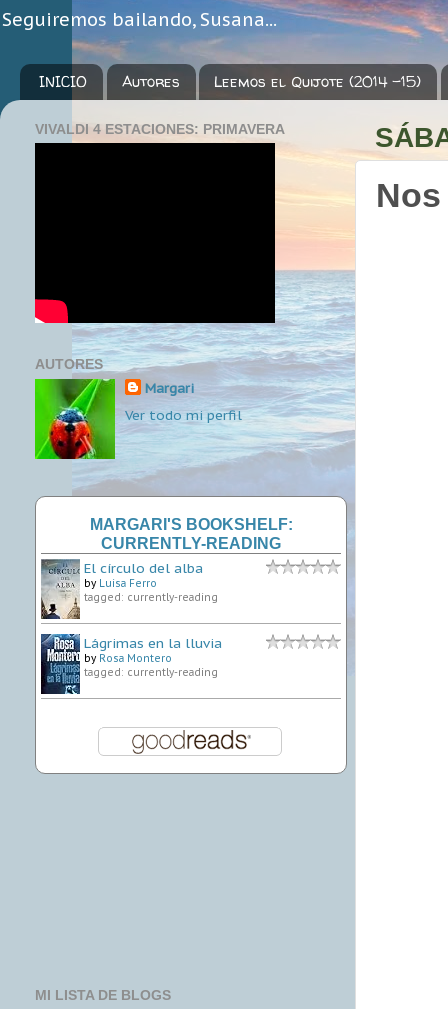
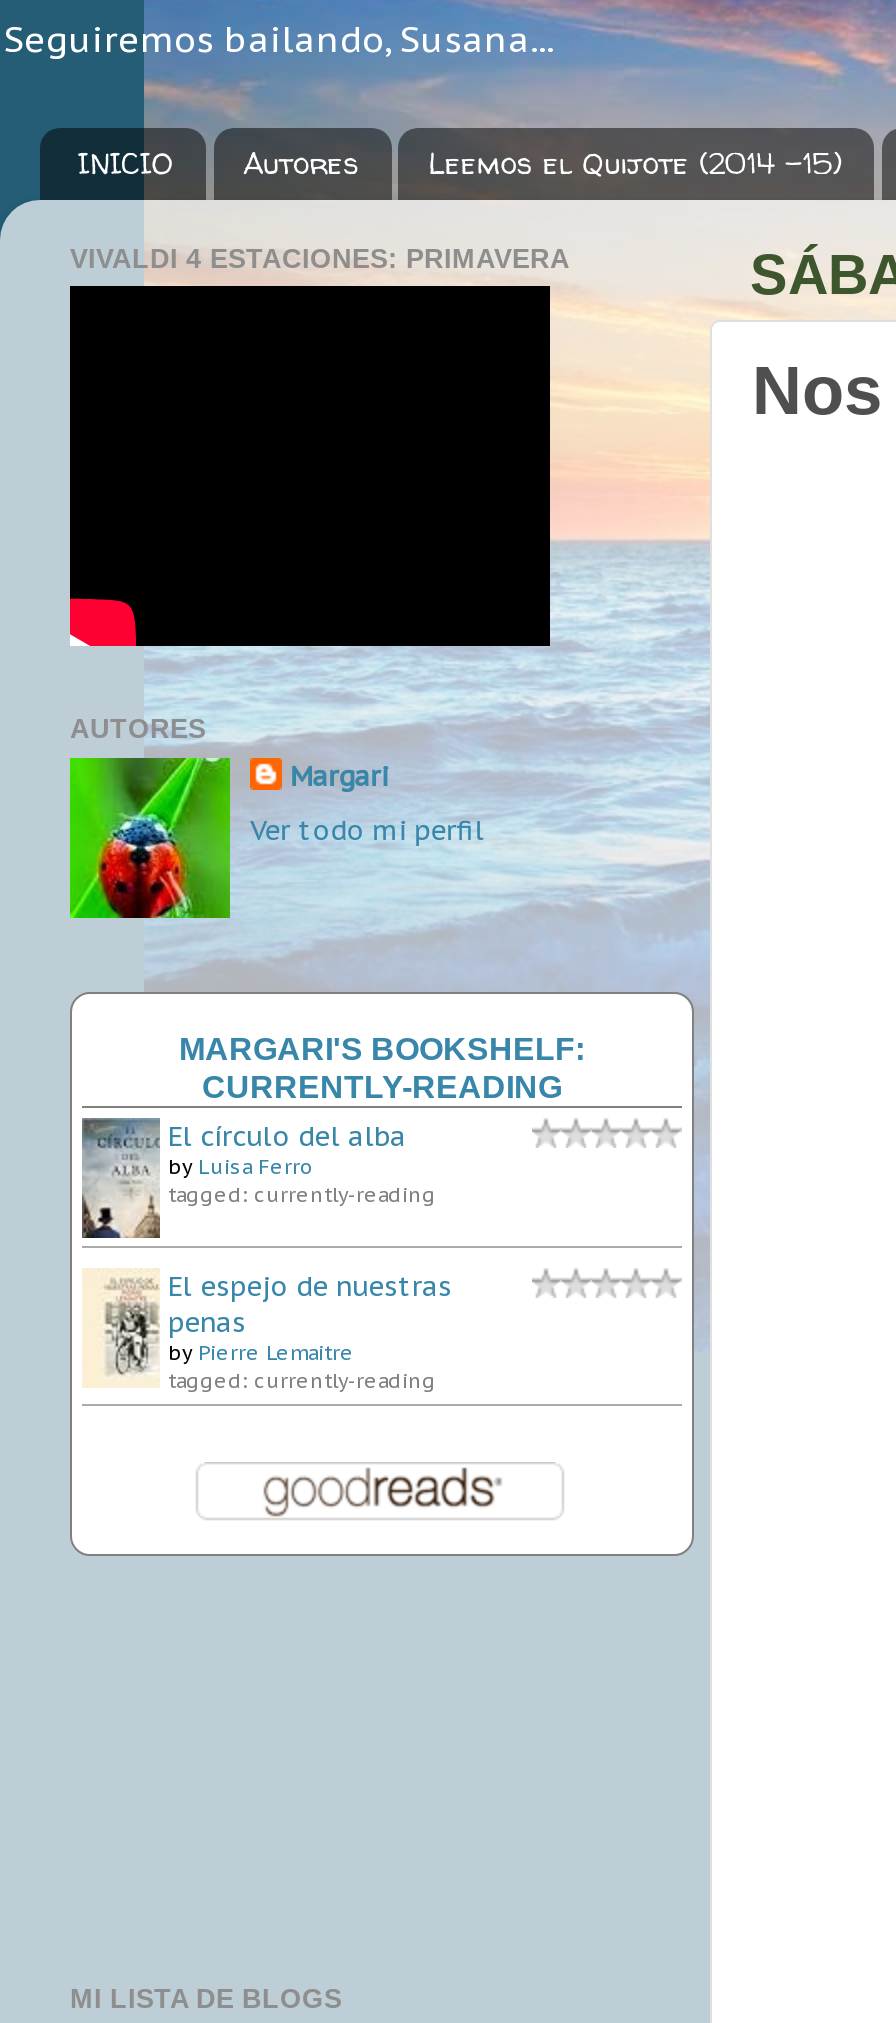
- [image]
- Lágrimas en la lluvia
- by Rosa Montero
+ [image]
+ El espejo de nuestras
+ penas
+ by Pierre Lemaitre
